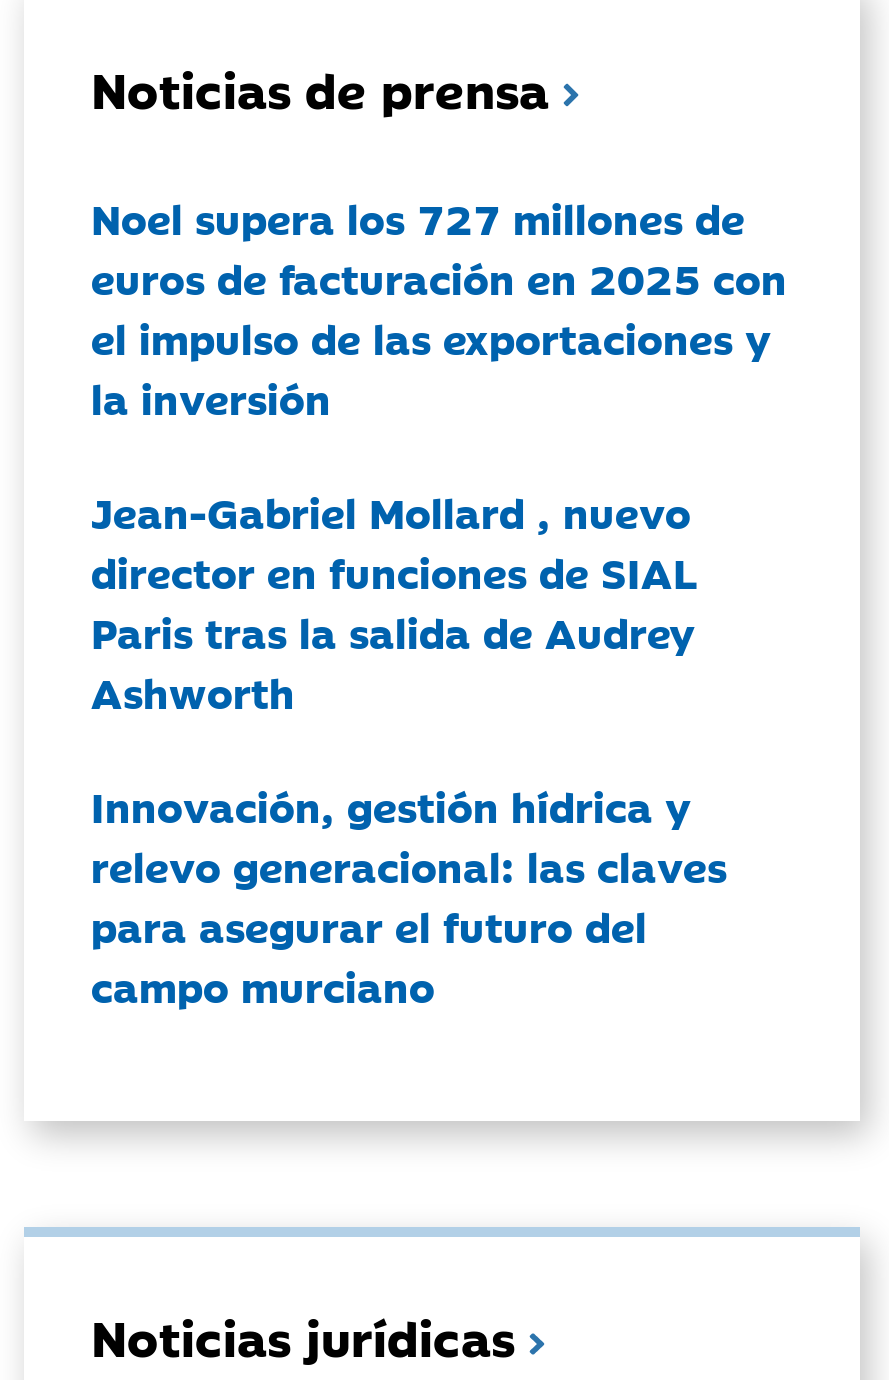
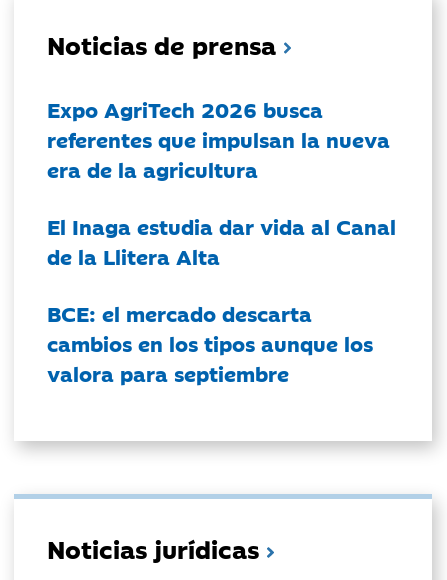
- Noel supera los 727 millones de
- euros de facturación en 2025 con
- el impulso de las exportaciones y
- la inversión
+ Expo AgriTech 2026 busca
+ referentes que impulsan la nueva
+ era de la agricultura

- Jean-Gabriel Mollard , nuevo
- director en funciones de SIAL
- Paris tras la salida de Audrey
- Ashworth
+ El Inaga estudia dar vida al Canal
+ de la Llitera Alta

- Innovación, gestión hídrica y
- relevo generacional: las claves
- para asegurar el futuro del
- campo murciano
+ BCE: el mercado descarta
+ cambios en los tipos aunque los
+ valora para septiembre
